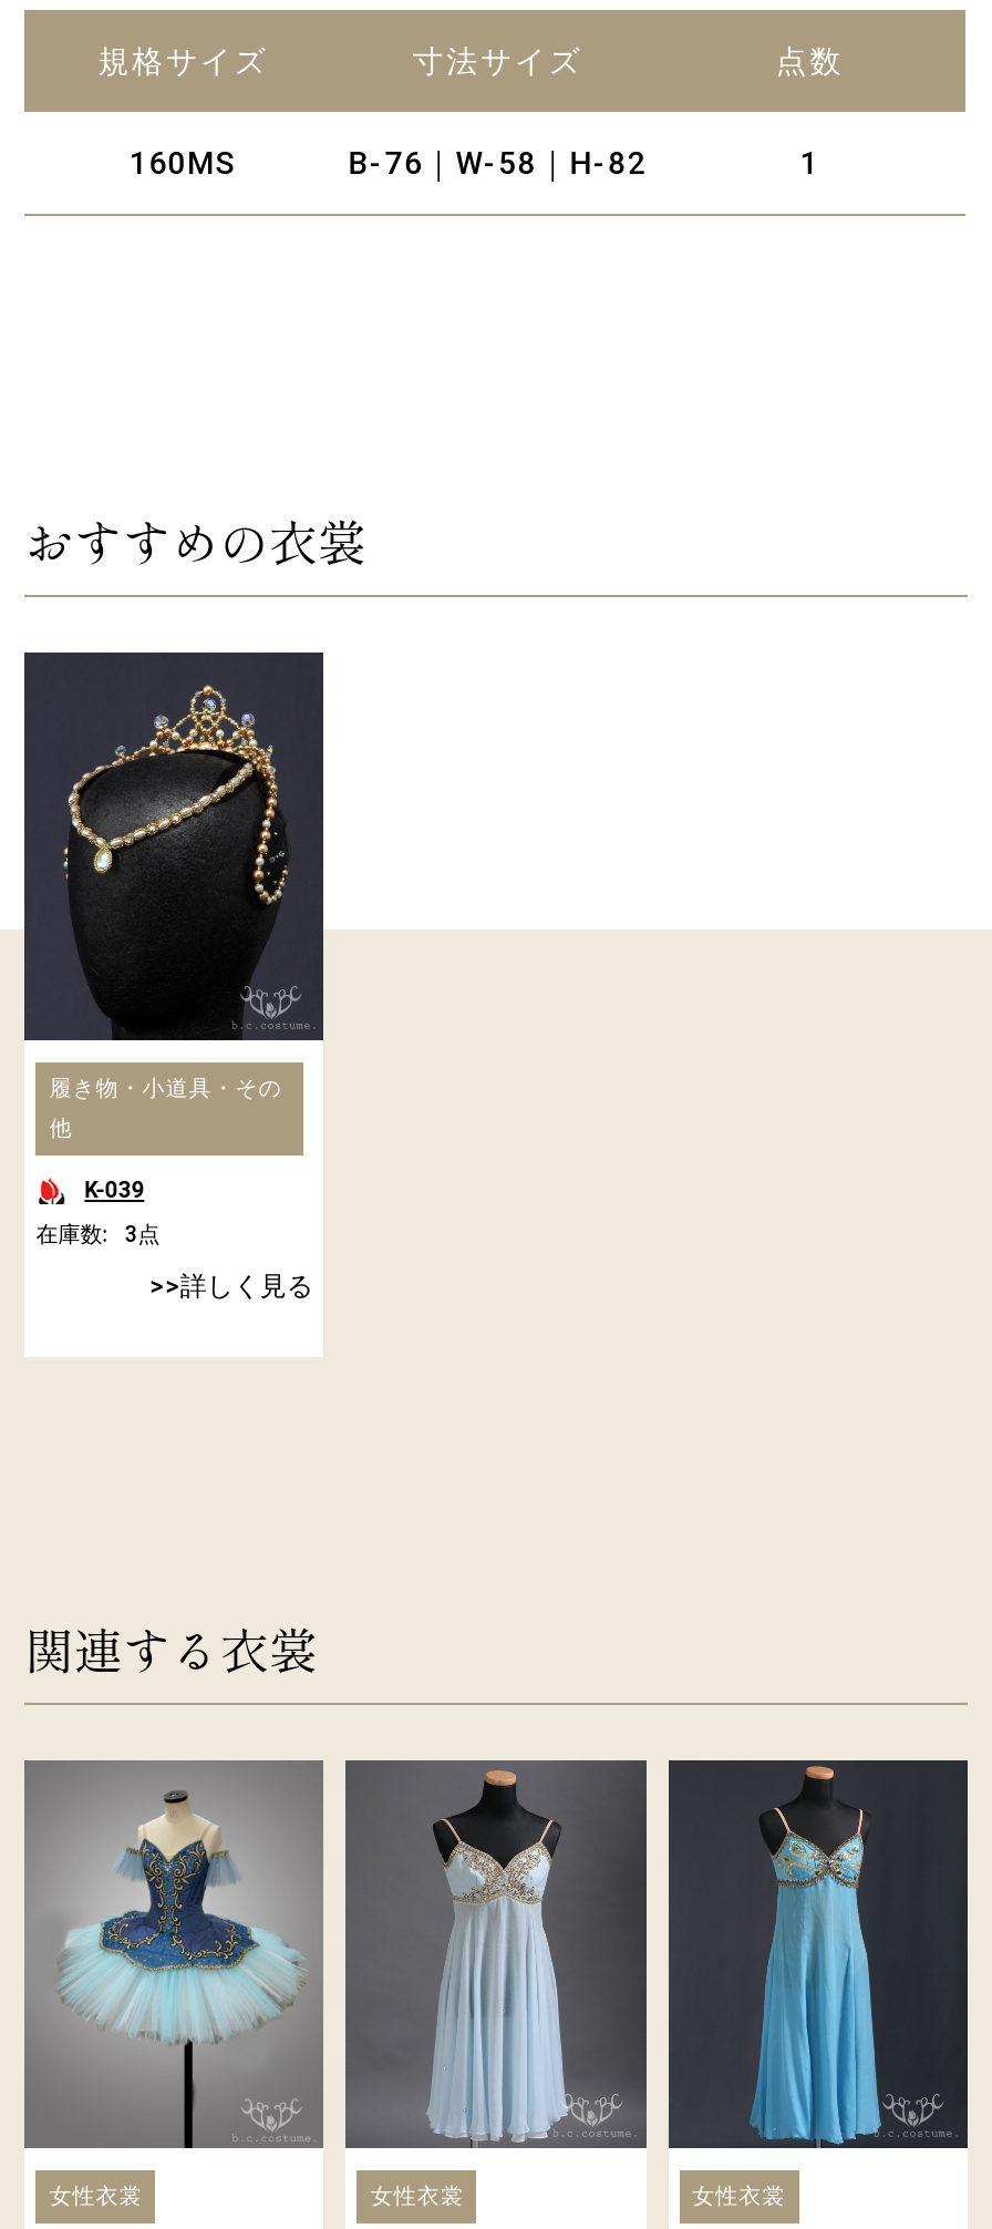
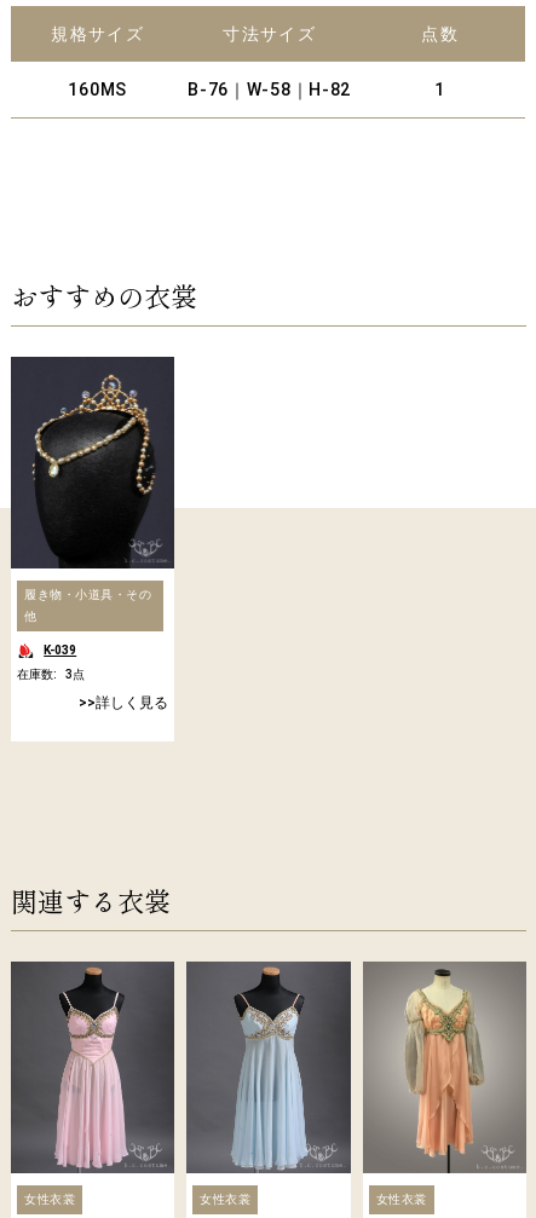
- [image]
+ [image]

- [image]
+ [image]
